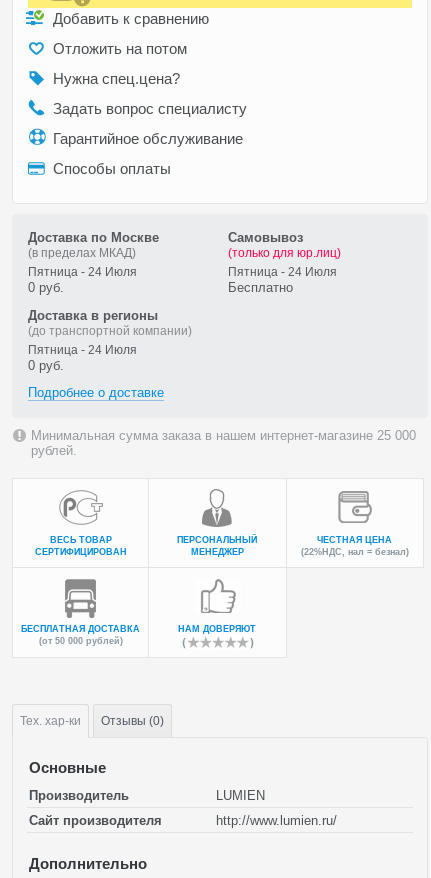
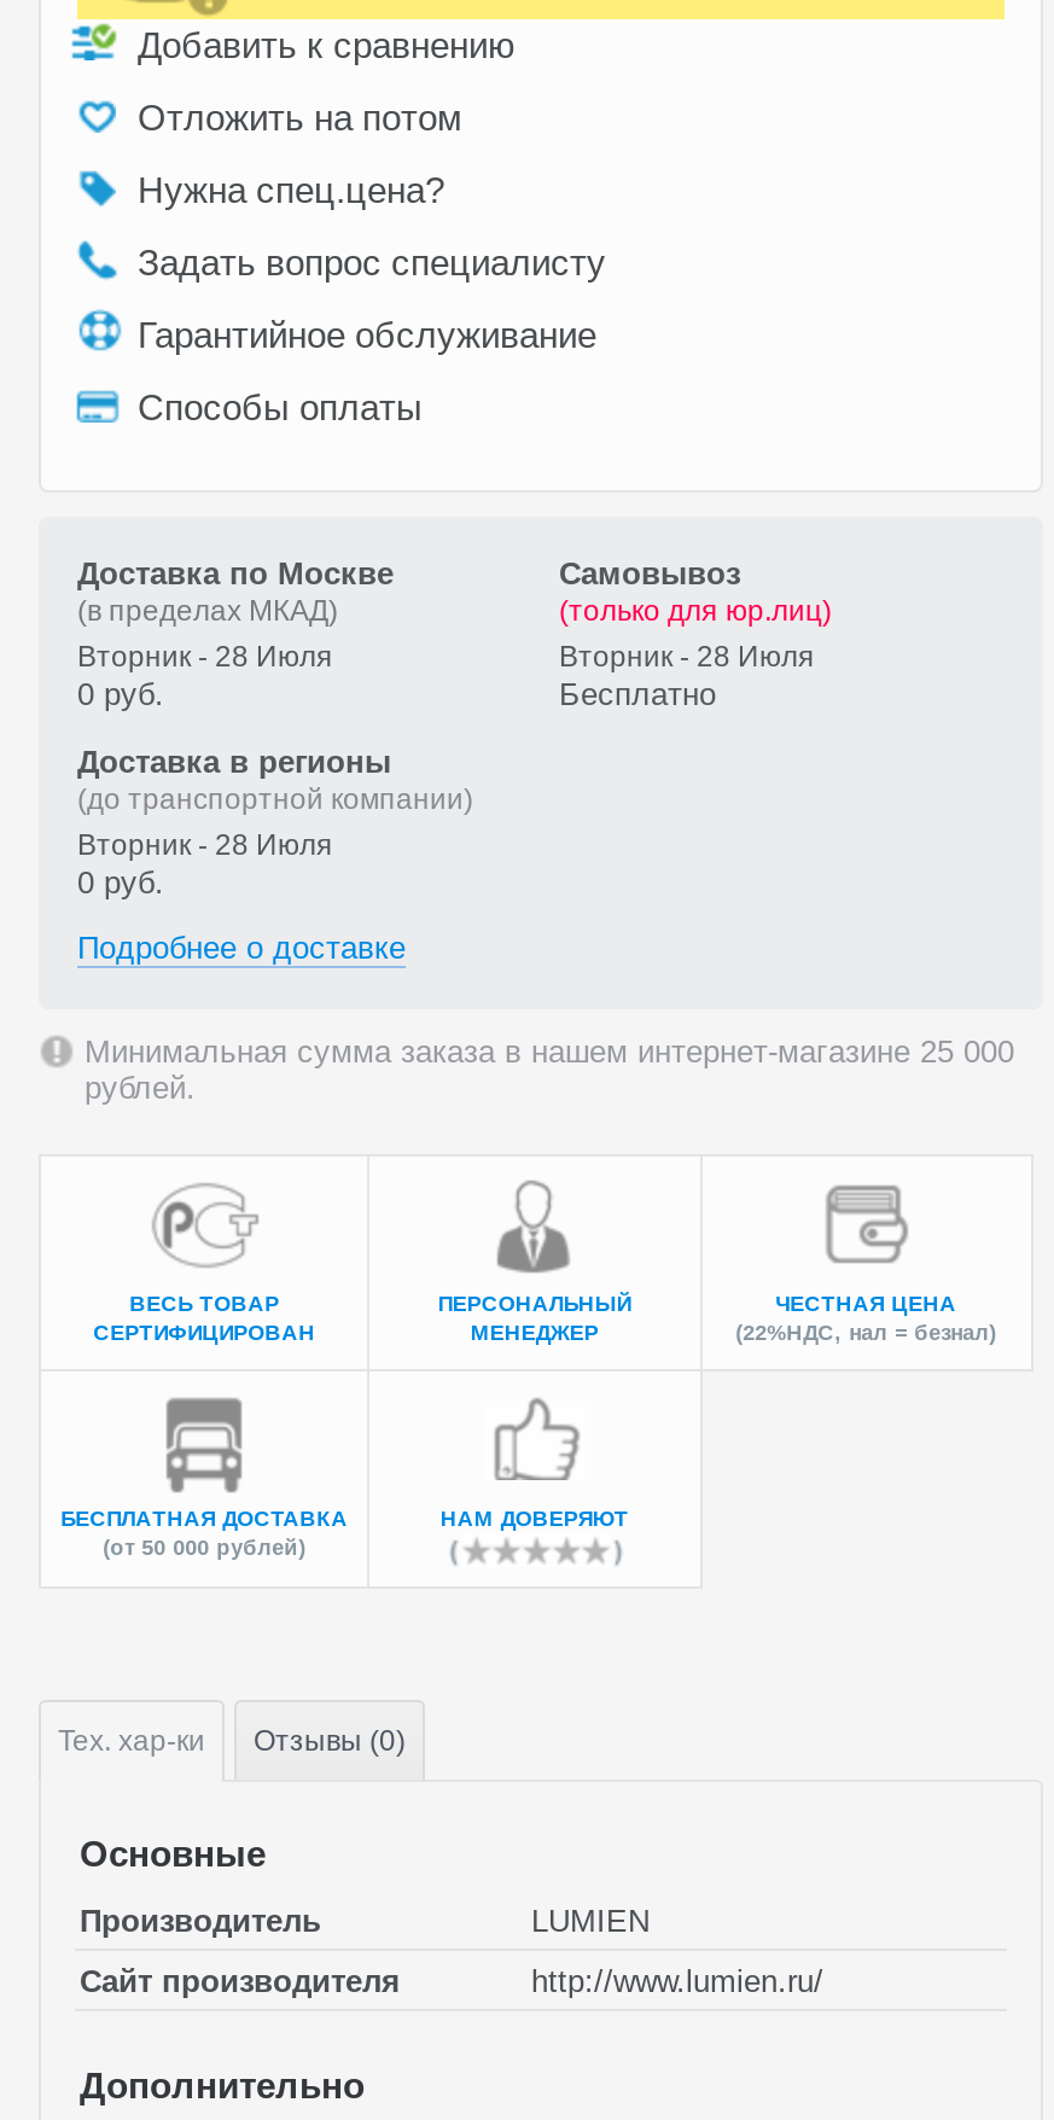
- Пятница - 24 Июля
+ Вторник - 28 Июля

- Пятница - 24 Июля
+ Вторник - 28 Июля

- Пятница - 24 Июля
+ Вторник - 28 Июля
